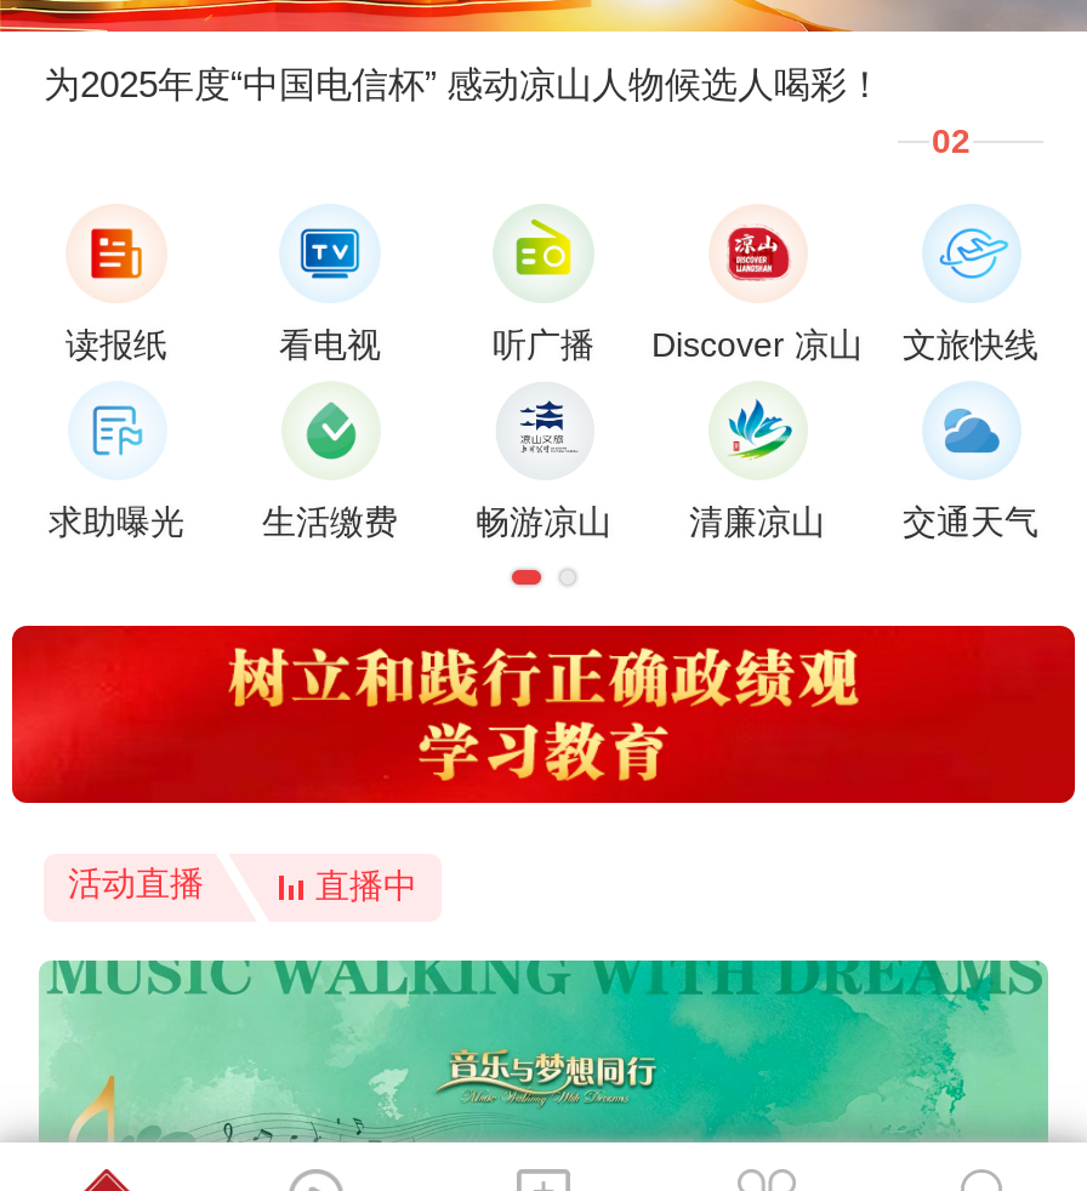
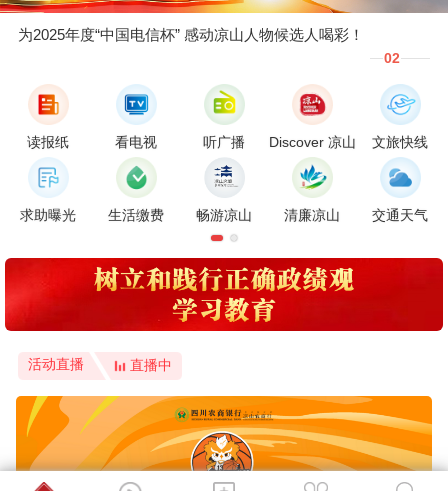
- [image]
+ [image]
